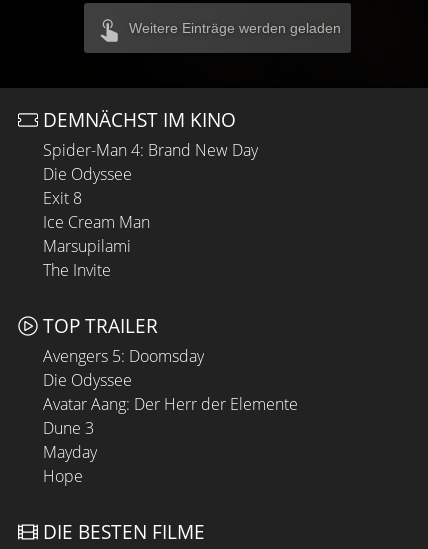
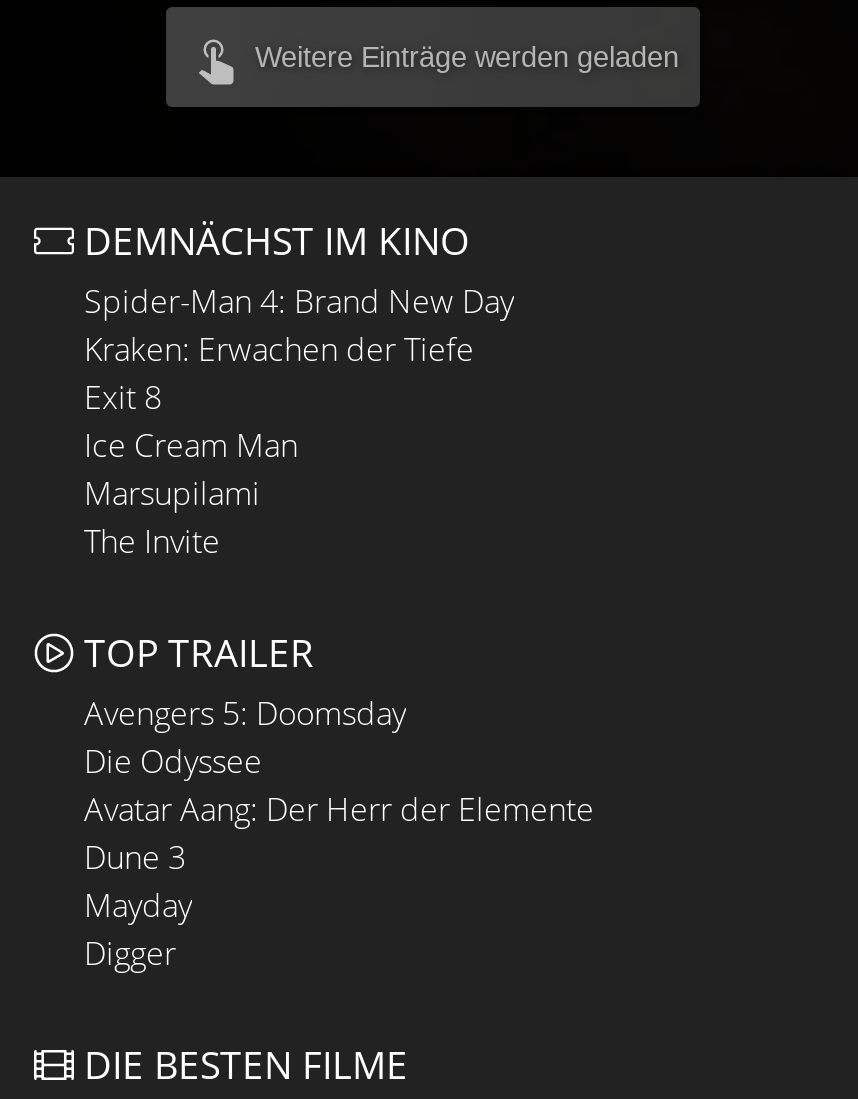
- Die Odyssee
+ Kraken: Erwachen der Tiefe

- Hope
+ Digger
